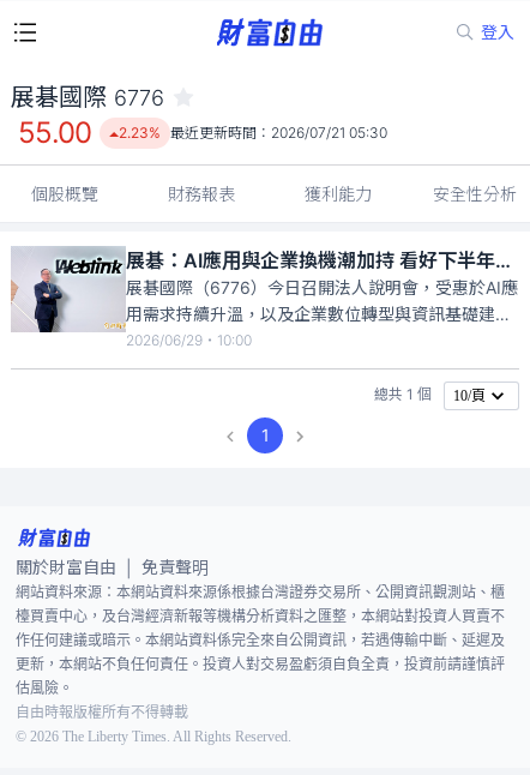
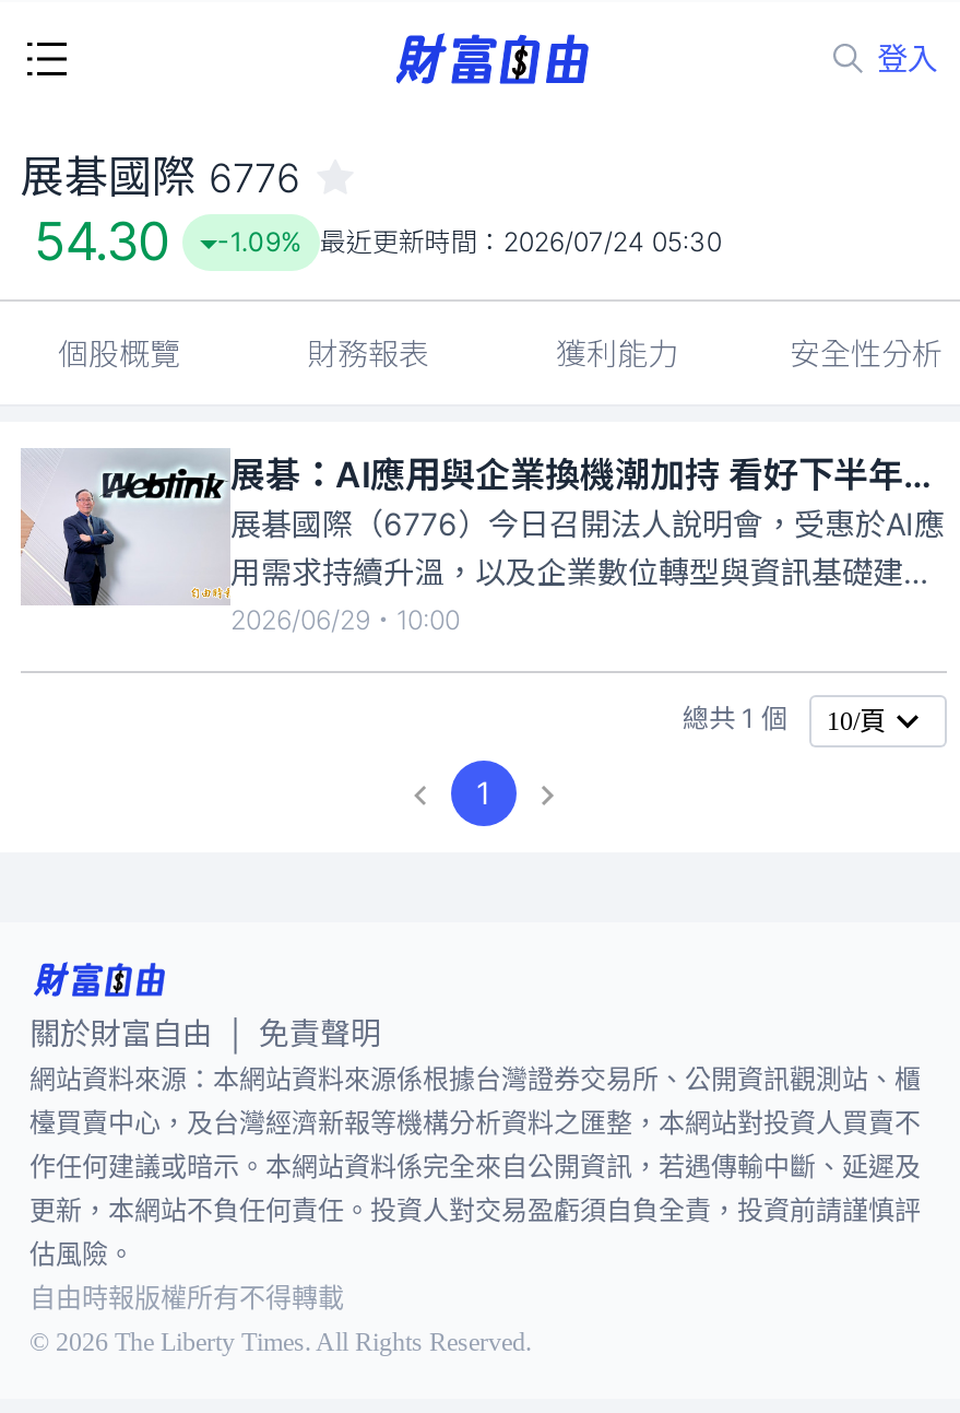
- 55.00
+ 54.30

- 2.23% 最近更新時間：2026/07/21 05:30
+ -1.09% 最近更新時間：2026/07/24 05:30
